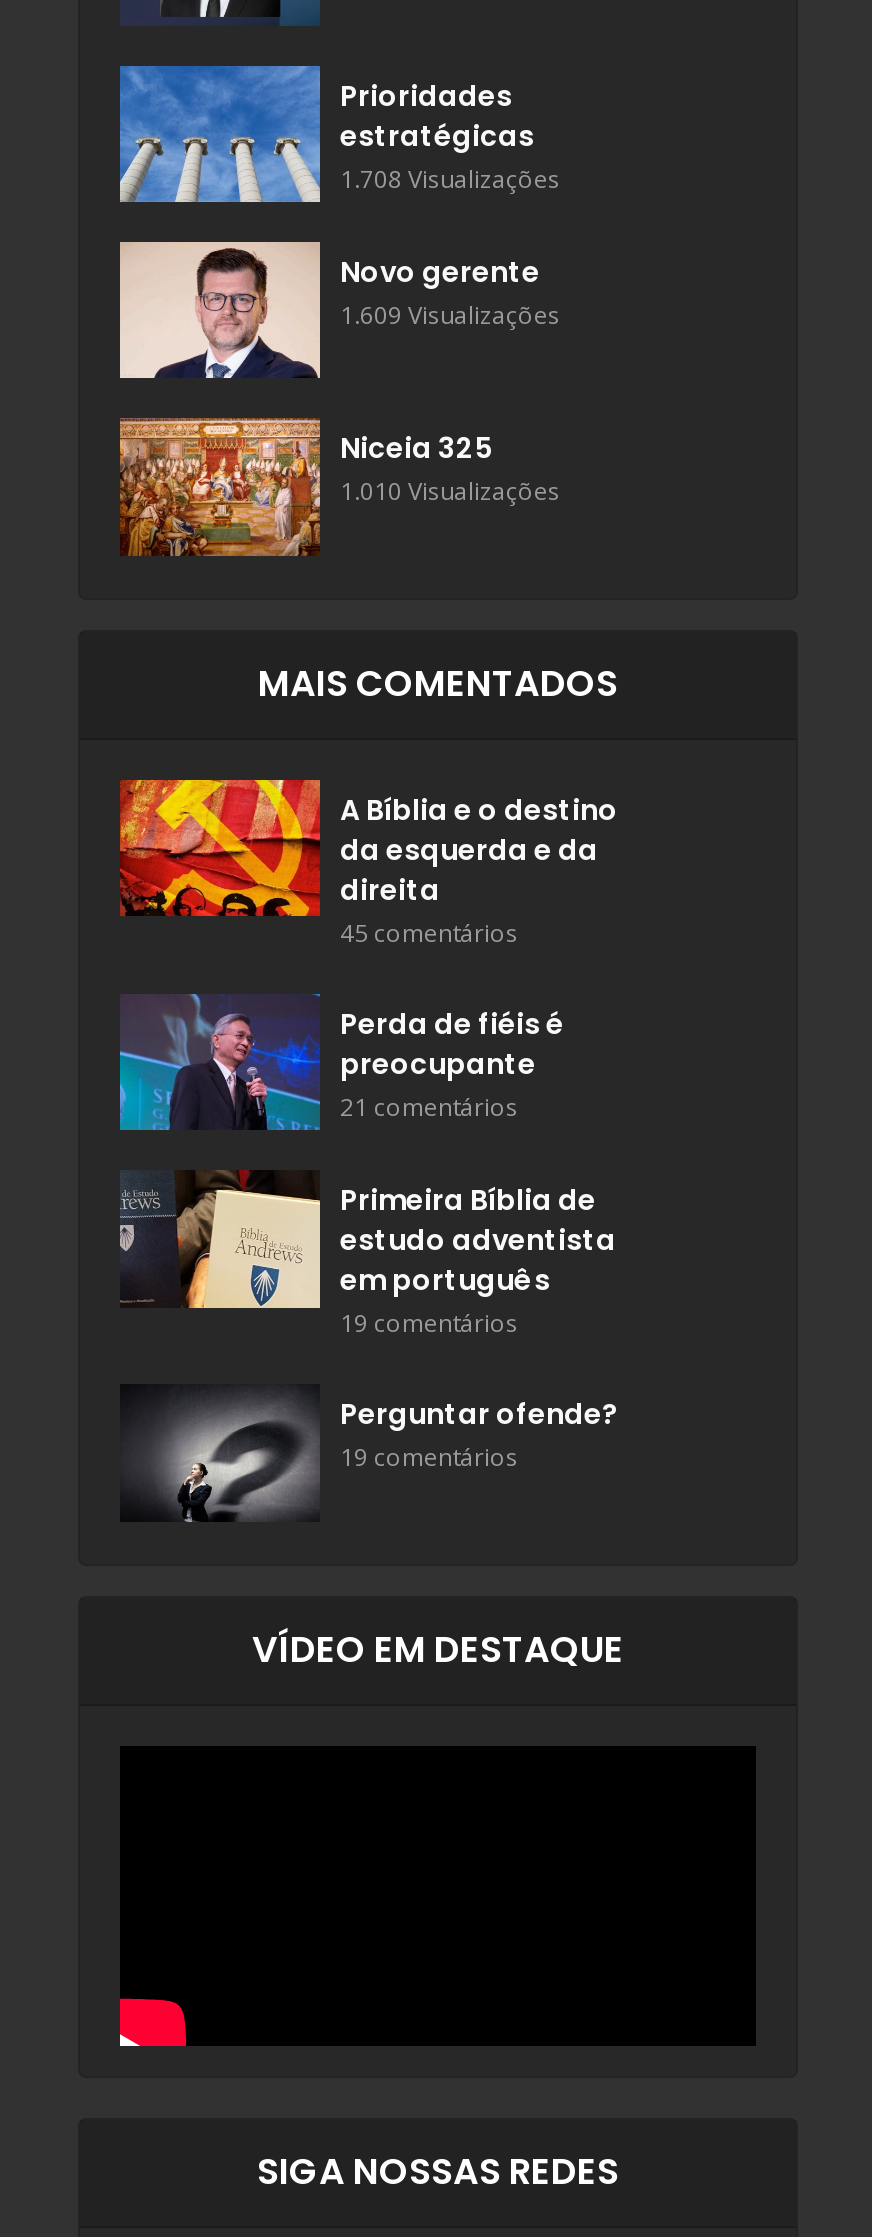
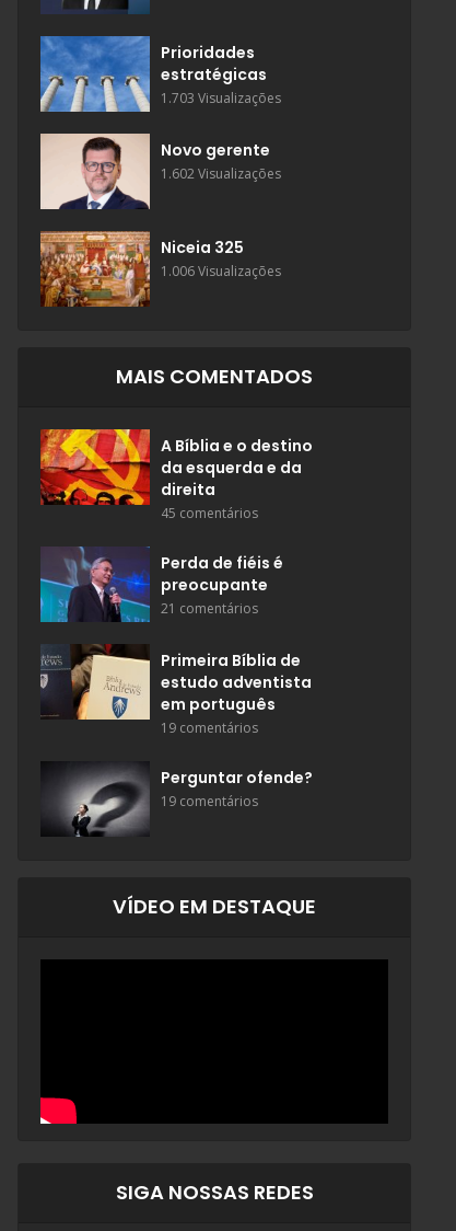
- 1.708 Visualizações
+ 1.703 Visualizações

- 1.609 Visualizações
+ 1.602 Visualizações

- 1.010 Visualizações
+ 1.006 Visualizações
